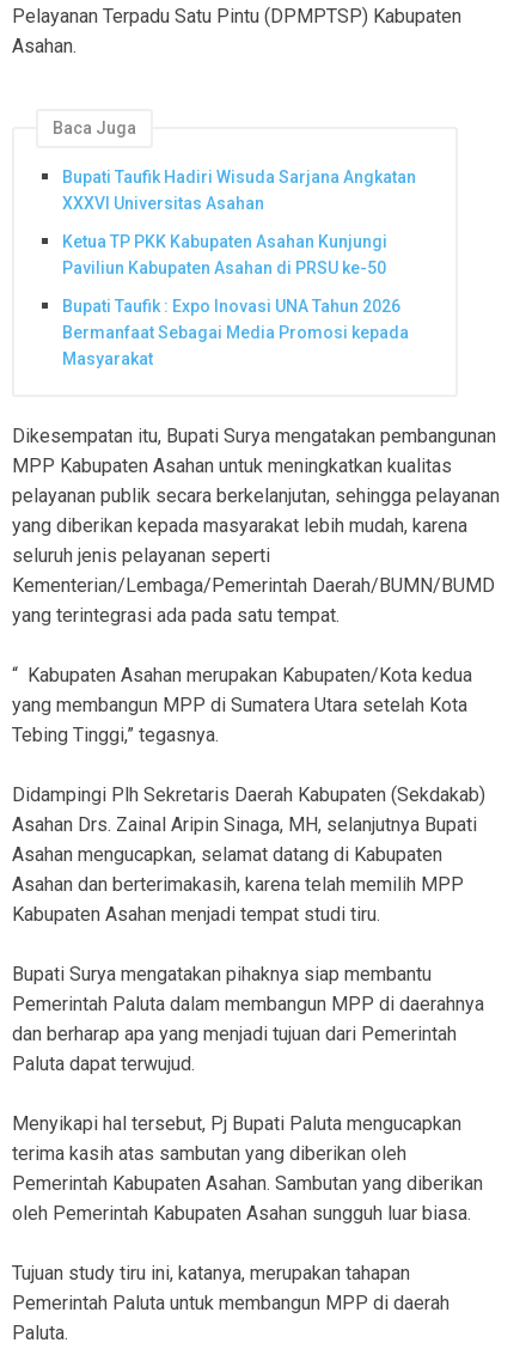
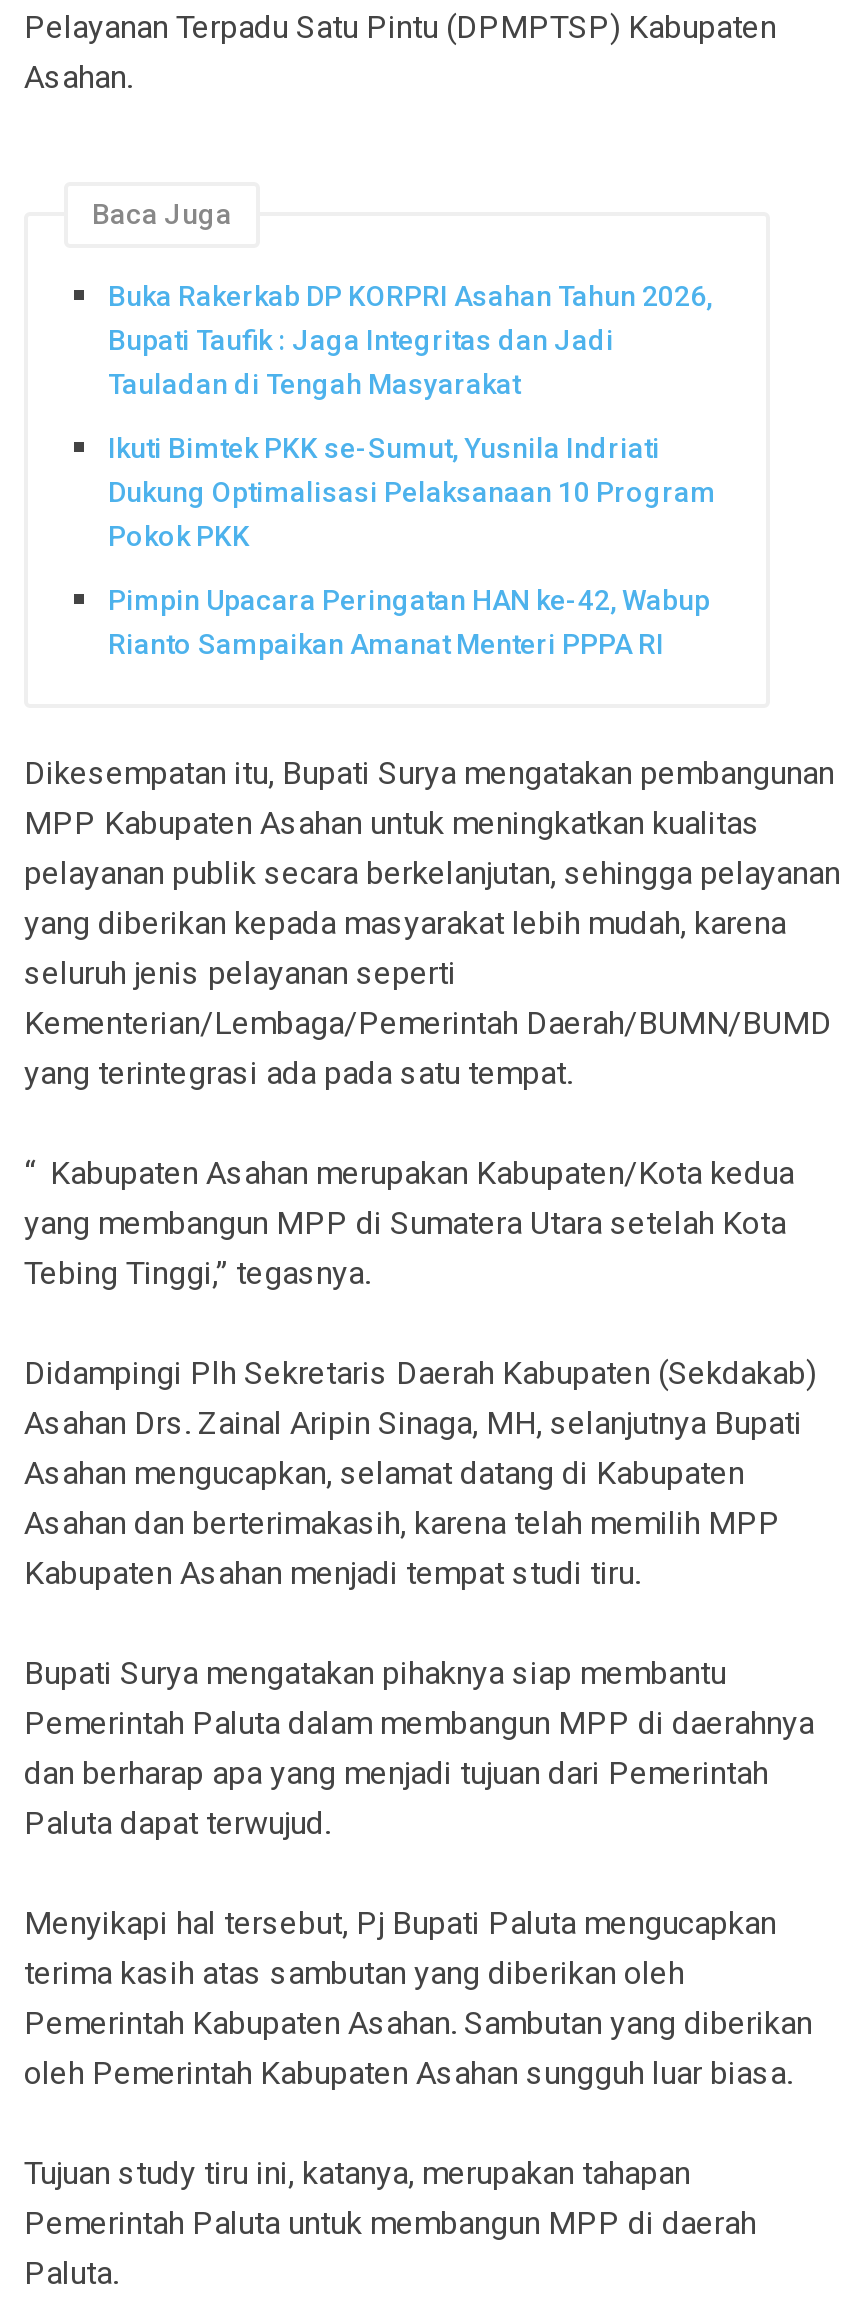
- Bupati Taufik Hadiri Wisuda Sarjana Angkatan
- XXXVI Universitas Asahan
+ Buka Rakerkab DP KORPRI Asahan Tahun 2026,
+ Bupati Taufik : Jaga Integritas dan Jadi
+ Tauladan di Tengah Masyarakat

- Ketua TP PKK Kabupaten Asahan Kunjungi
- Paviliun Kabupaten Asahan di PRSU ke-50
+ Ikuti Bimtek PKK se-Sumut, Yusnila Indriati
+ Dukung Optimalisasi Pelaksanaan 10 Program
+ Pokok PKK

- Bupati Taufik : Expo Inovasi UNA Tahun 2026
- Bermanfaat Sebagai Media Promosi kepada
- Masyarakat
+ Pimpin Upacara Peringatan HAN ke-42, Wabup
+ Rianto Sampaikan Amanat Menteri PPPA RI
